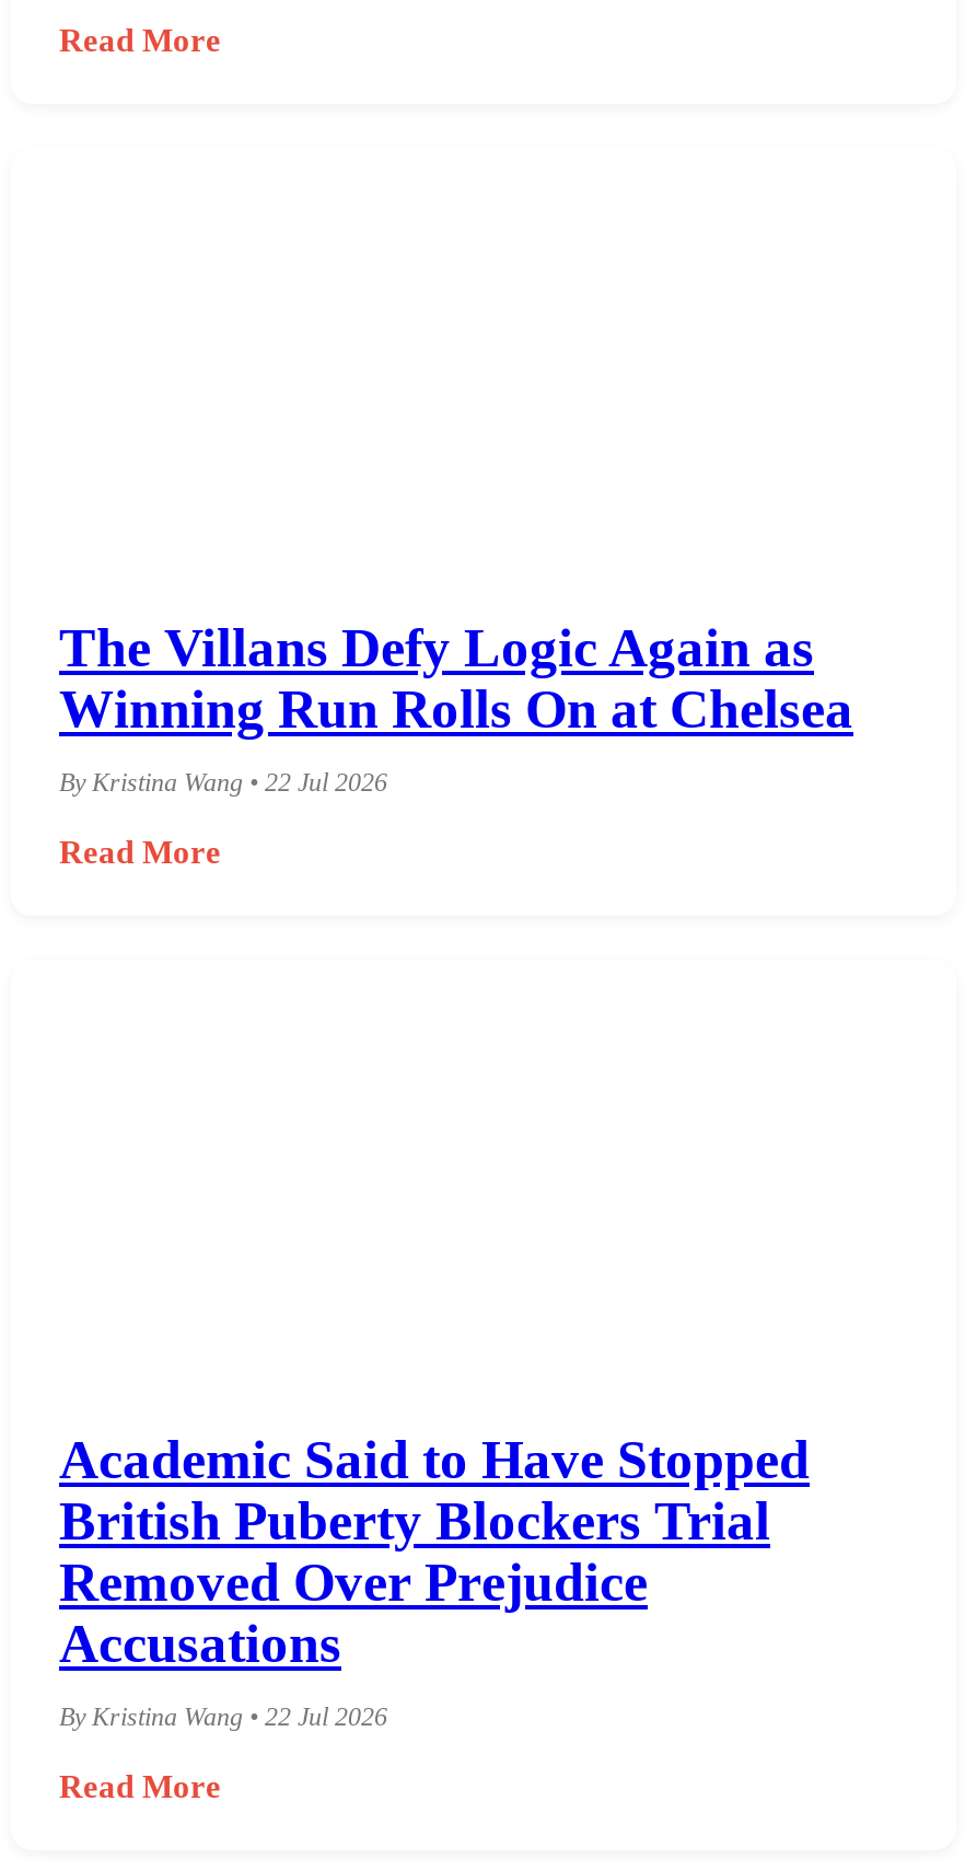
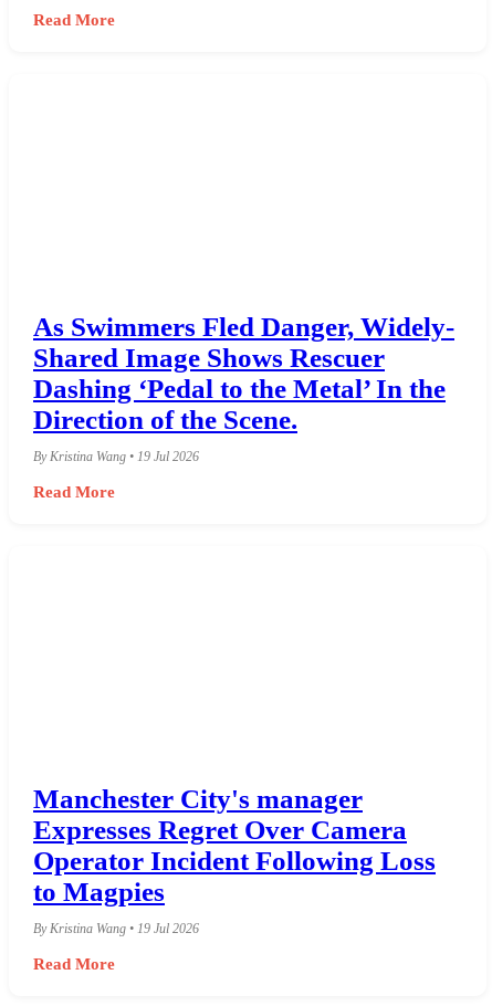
- The Villans Defy Logic Again as
- Winning Run Rolls On at Chelsea
+ As Swimmers Fled Danger, Widely-
+ Shared Image Shows Rescuer
+ Dashing ‘Pedal to the Metal’ In the
+ Direction of the Scene.

- By Kristina Wang • 22 Jul 2026
+ By Kristina Wang • 19 Jul 2026

- Academic Said to Have Stopped
- British Puberty Blockers Trial
- Removed Over Prejudice
- Accusations
+ Manchester City's manager
+ Expresses Regret Over Camera
+ Operator Incident Following Loss
+ to Magpies

- By Kristina Wang • 22 Jul 2026
+ By Kristina Wang • 19 Jul 2026
